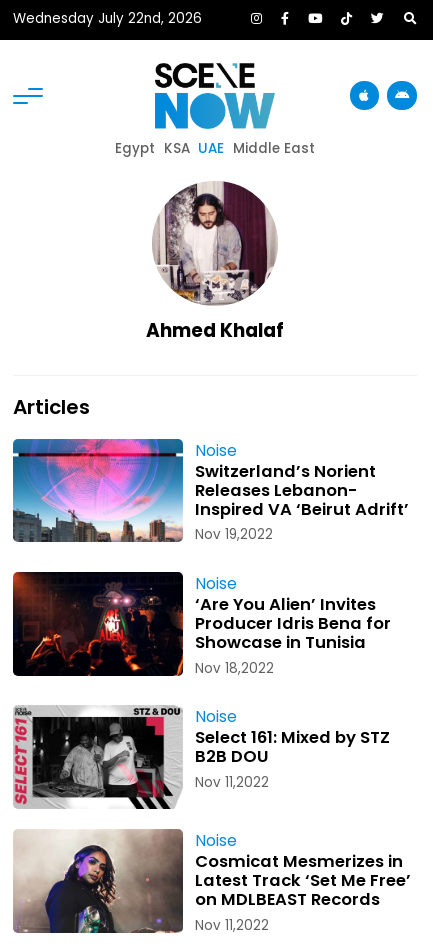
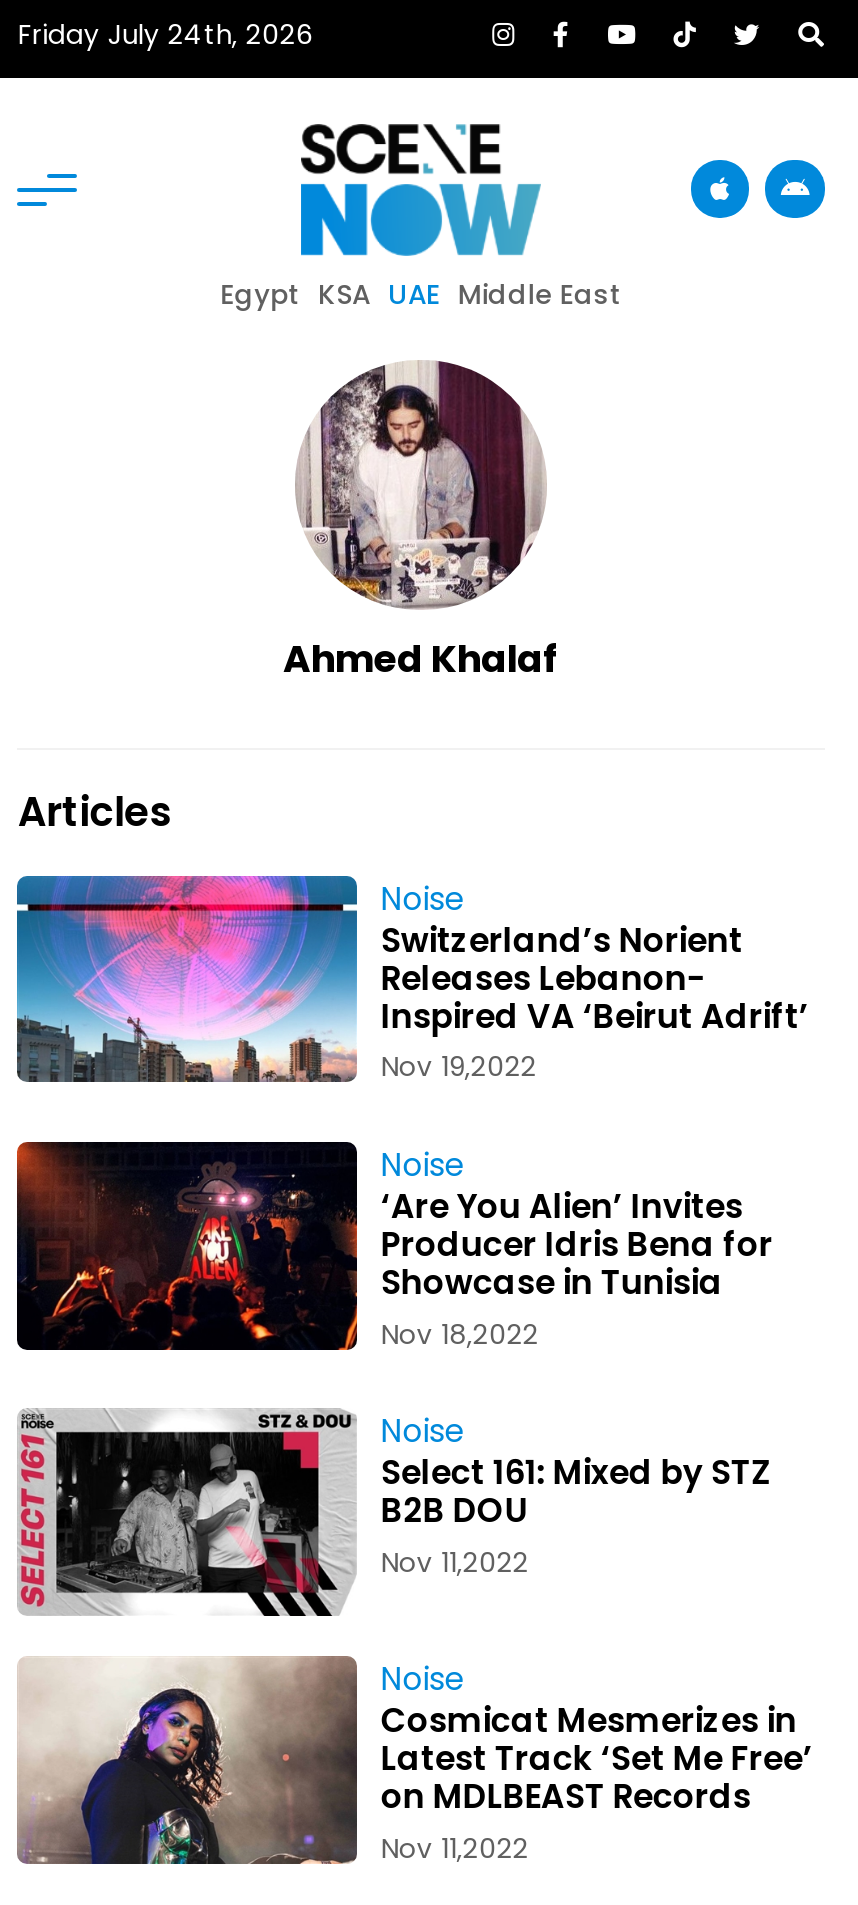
- Wednesday July 22nd, 2026
+ Friday July 24th, 2026
